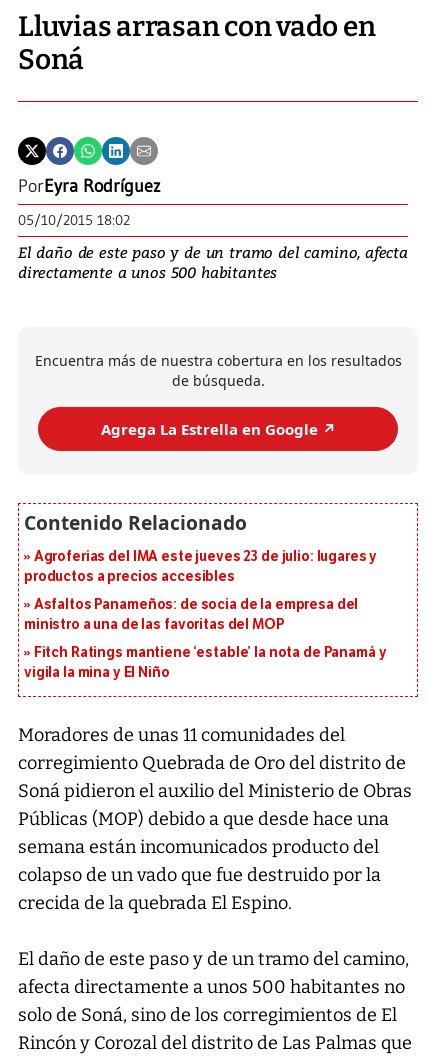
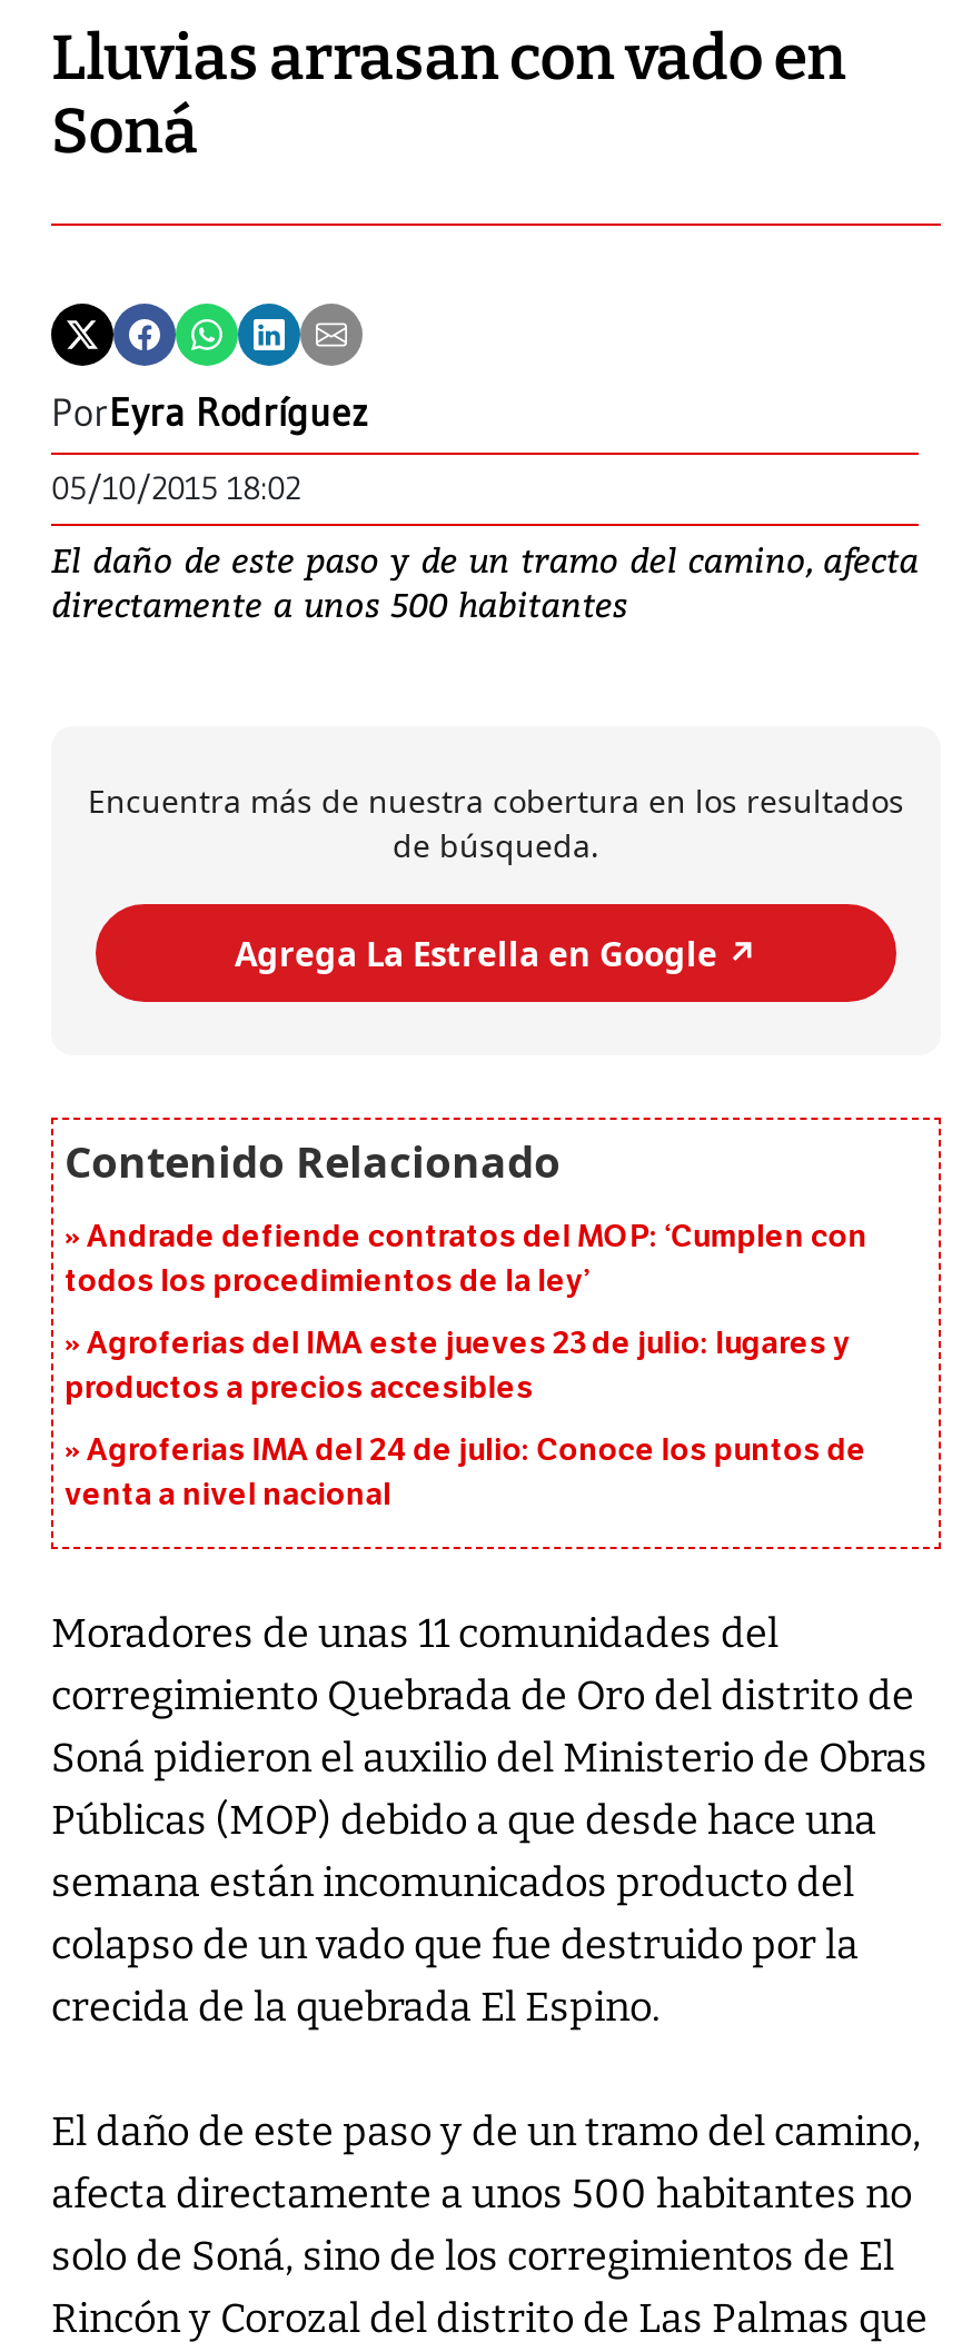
+ Andrade defiende contratos del MOP: ‘Cumplen con
+ todos los procedimientos de la ley’

moved down: Agroferias del IMA este jueves 23 de julio: lugares y | productos a precios accesibles

- Asfaltos Panameños: de socia de la empresa del
- ministro a una de las favoritas del MOP
- Fitch Ratings mantiene ‘estable’ la nota de Panamá y
- vigila la mina y El Niño
+ Agroferias IMA del 24 de julio: Conoce los puntos de
+ venta a nivel nacional
